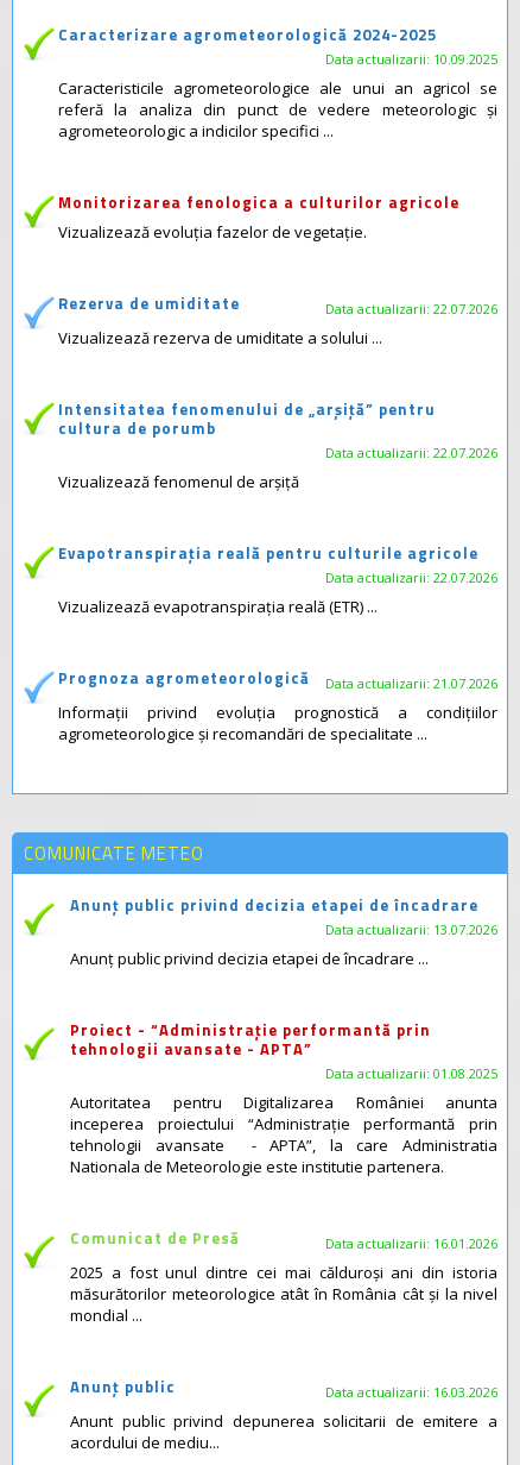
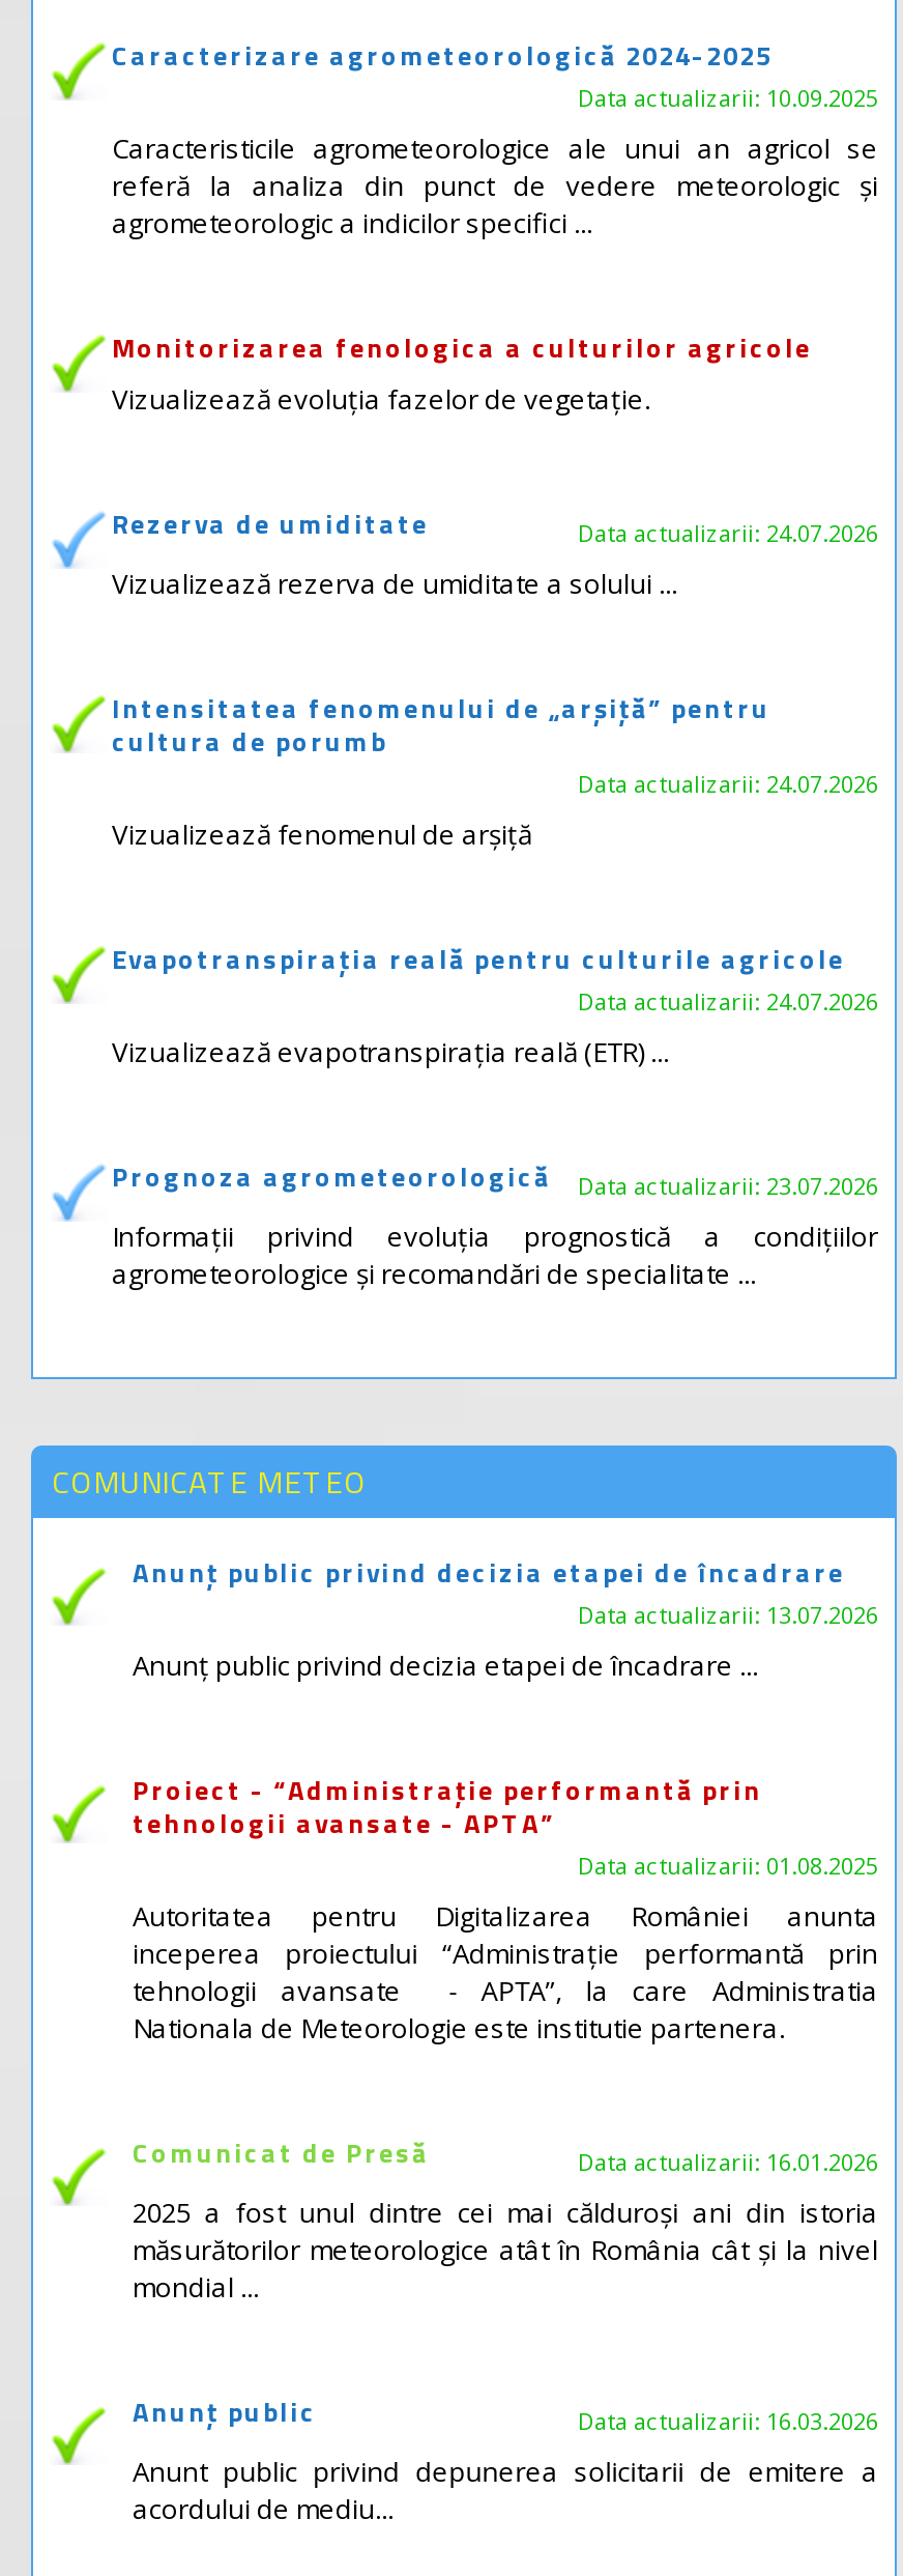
- Data actualizarii: 22.07.2026
+ Data actualizarii: 24.07.2026

- Data actualizarii: 22.07.2026
+ Data actualizarii: 24.07.2026

- Data actualizarii: 22.07.2026
+ Data actualizarii: 24.07.2026

- Data actualizarii: 21.07.2026
+ Data actualizarii: 23.07.2026
